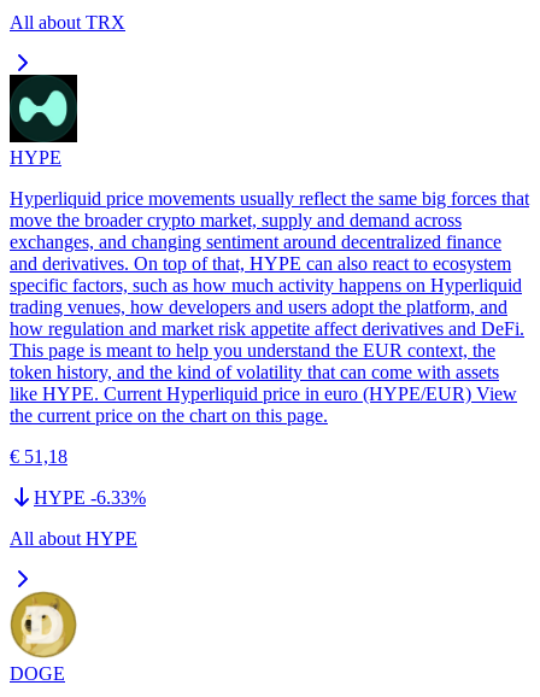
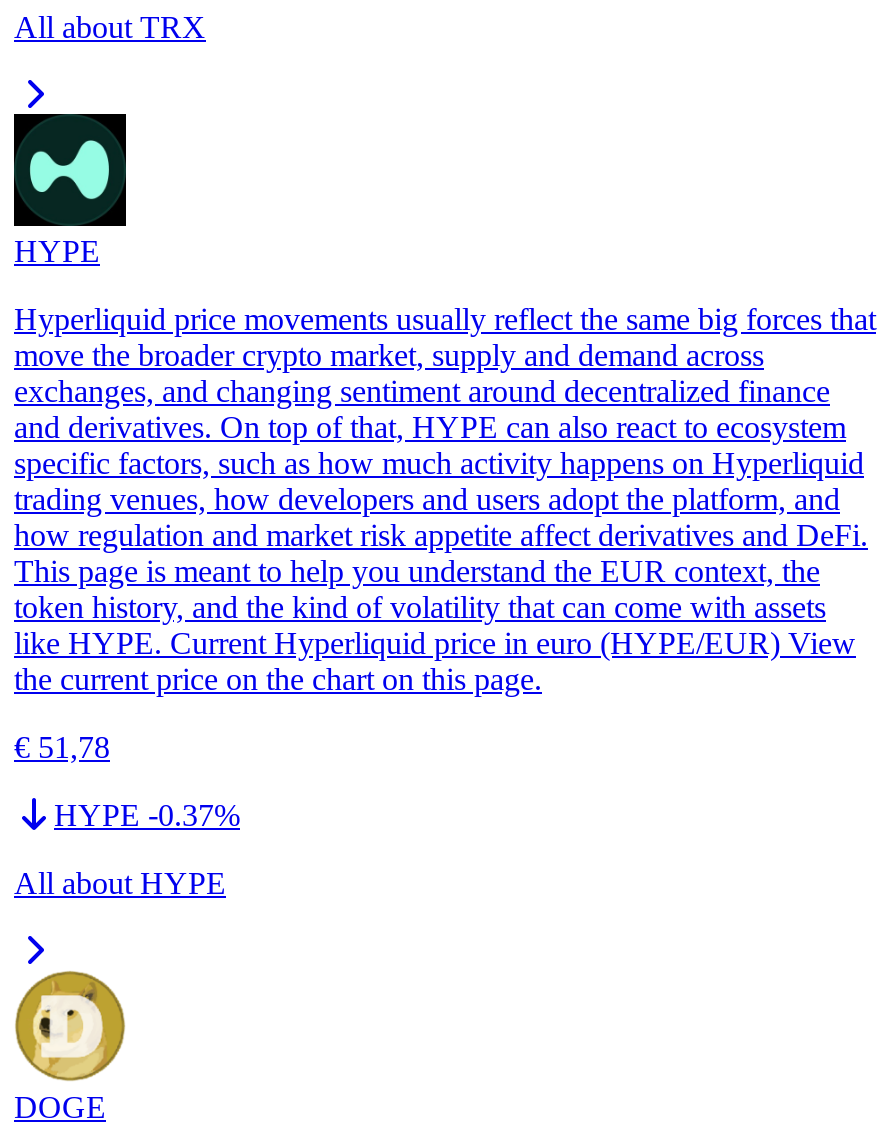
- € 51,18
+ € 51,78

- HYPE -6.33%
+ HYPE -0.37%
